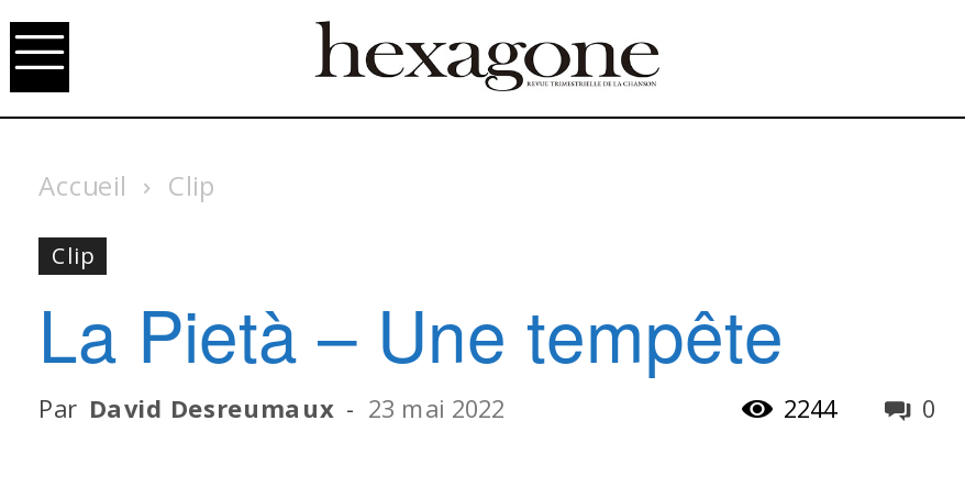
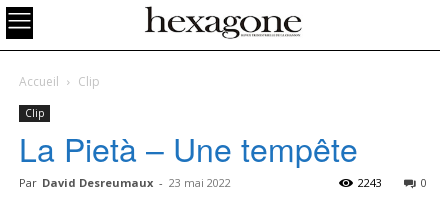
- 2244
+ 2243
